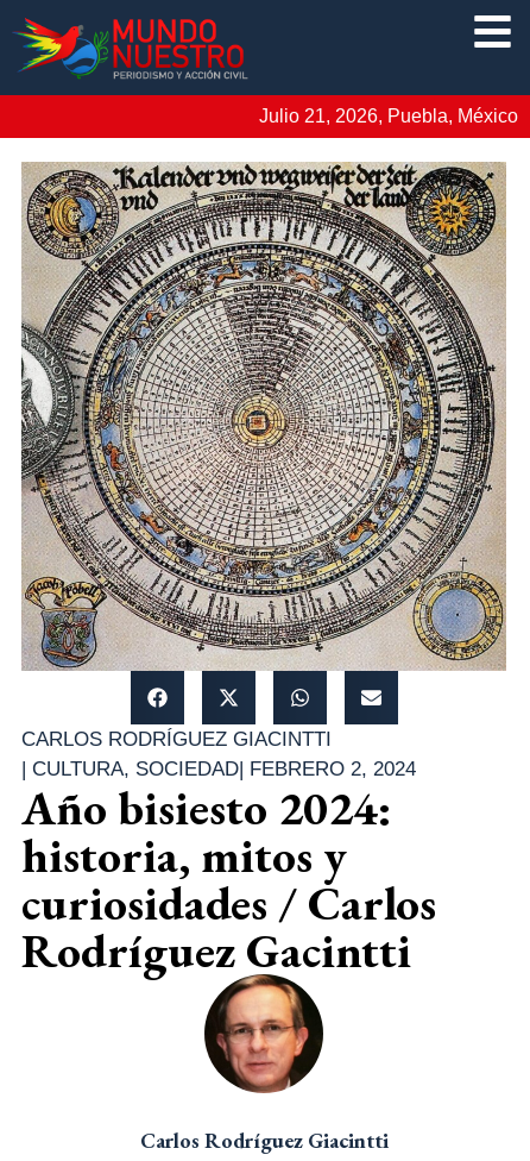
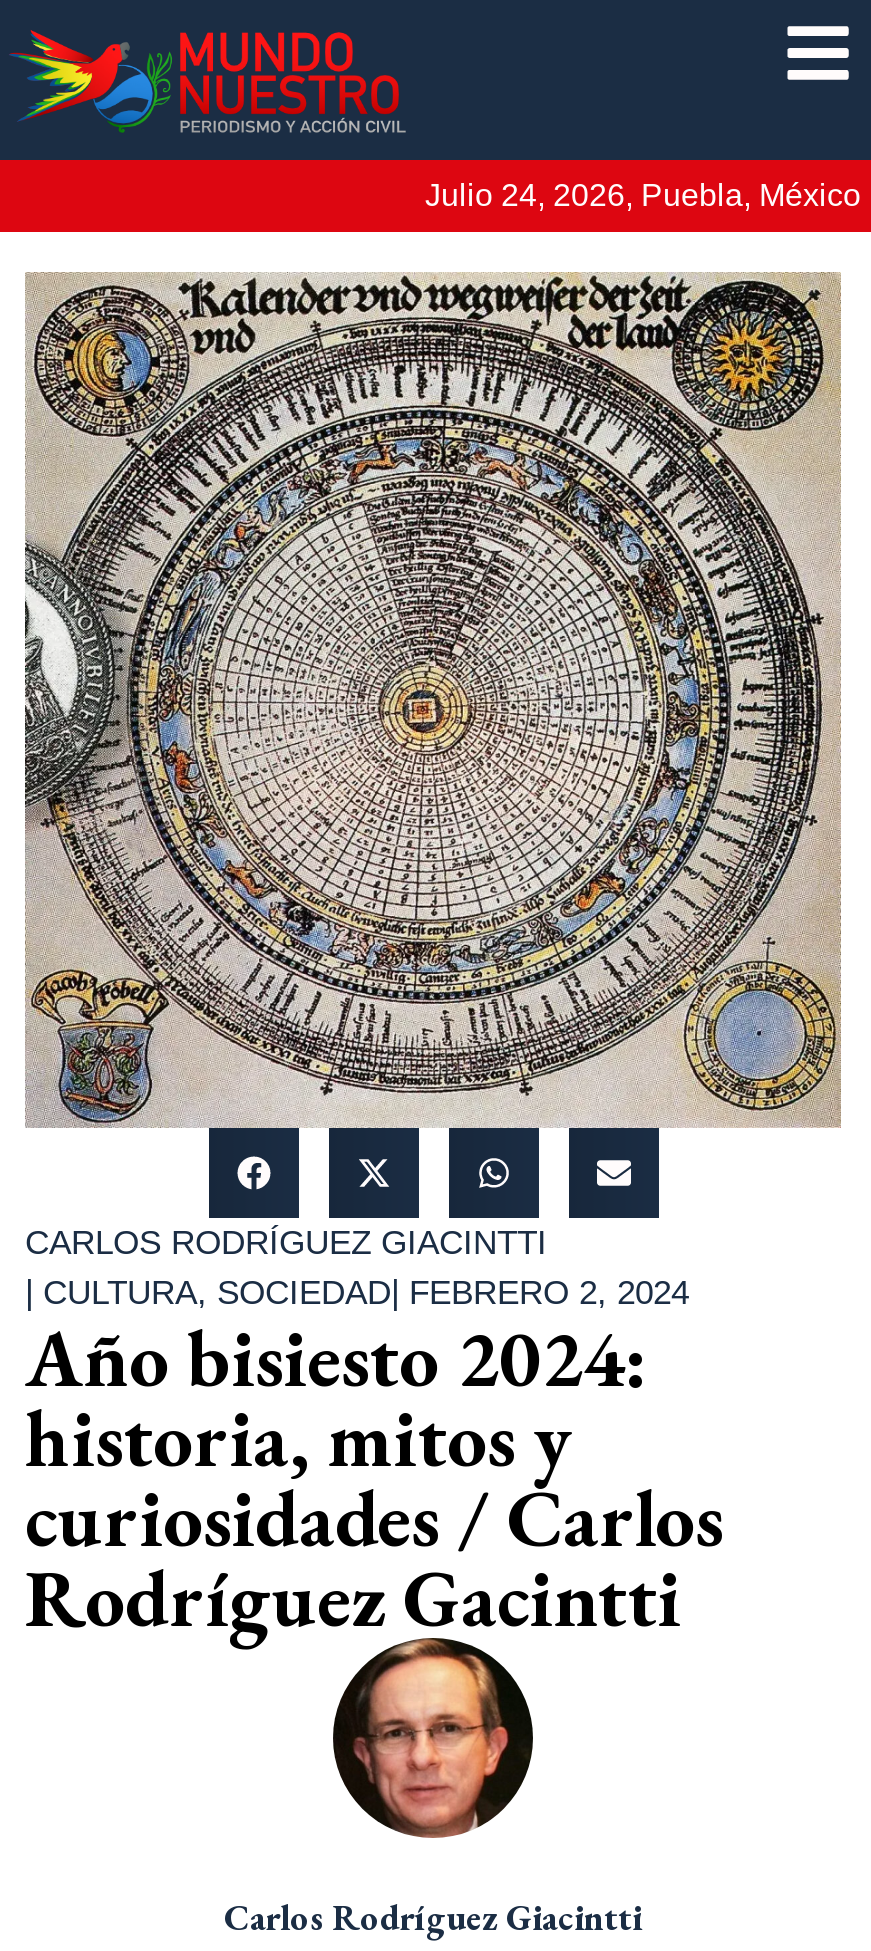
- Julio 21, 2026, Puebla, México
+ Julio 24, 2026, Puebla, México
